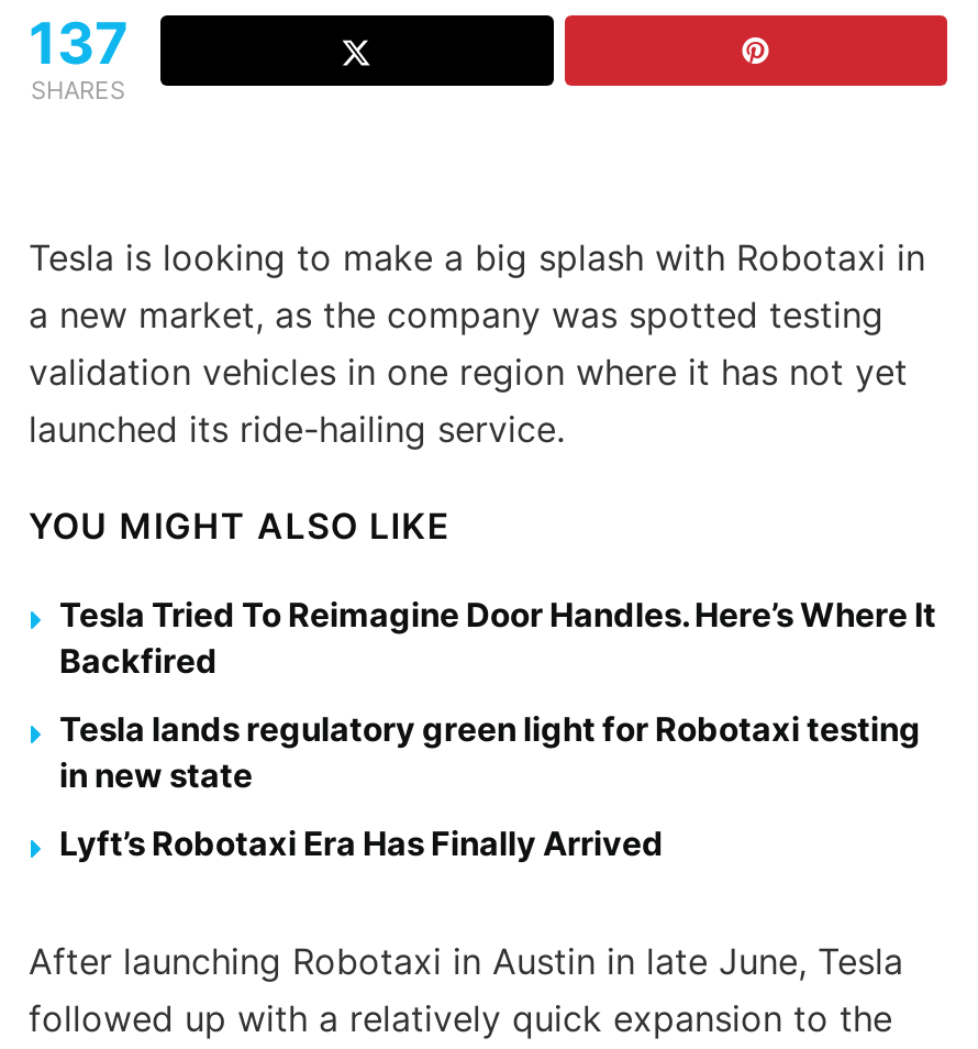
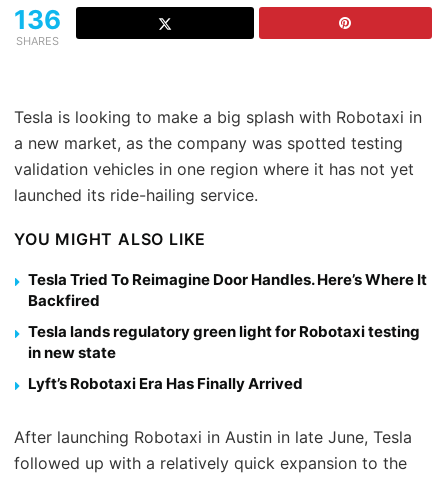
- 137
+ 136
